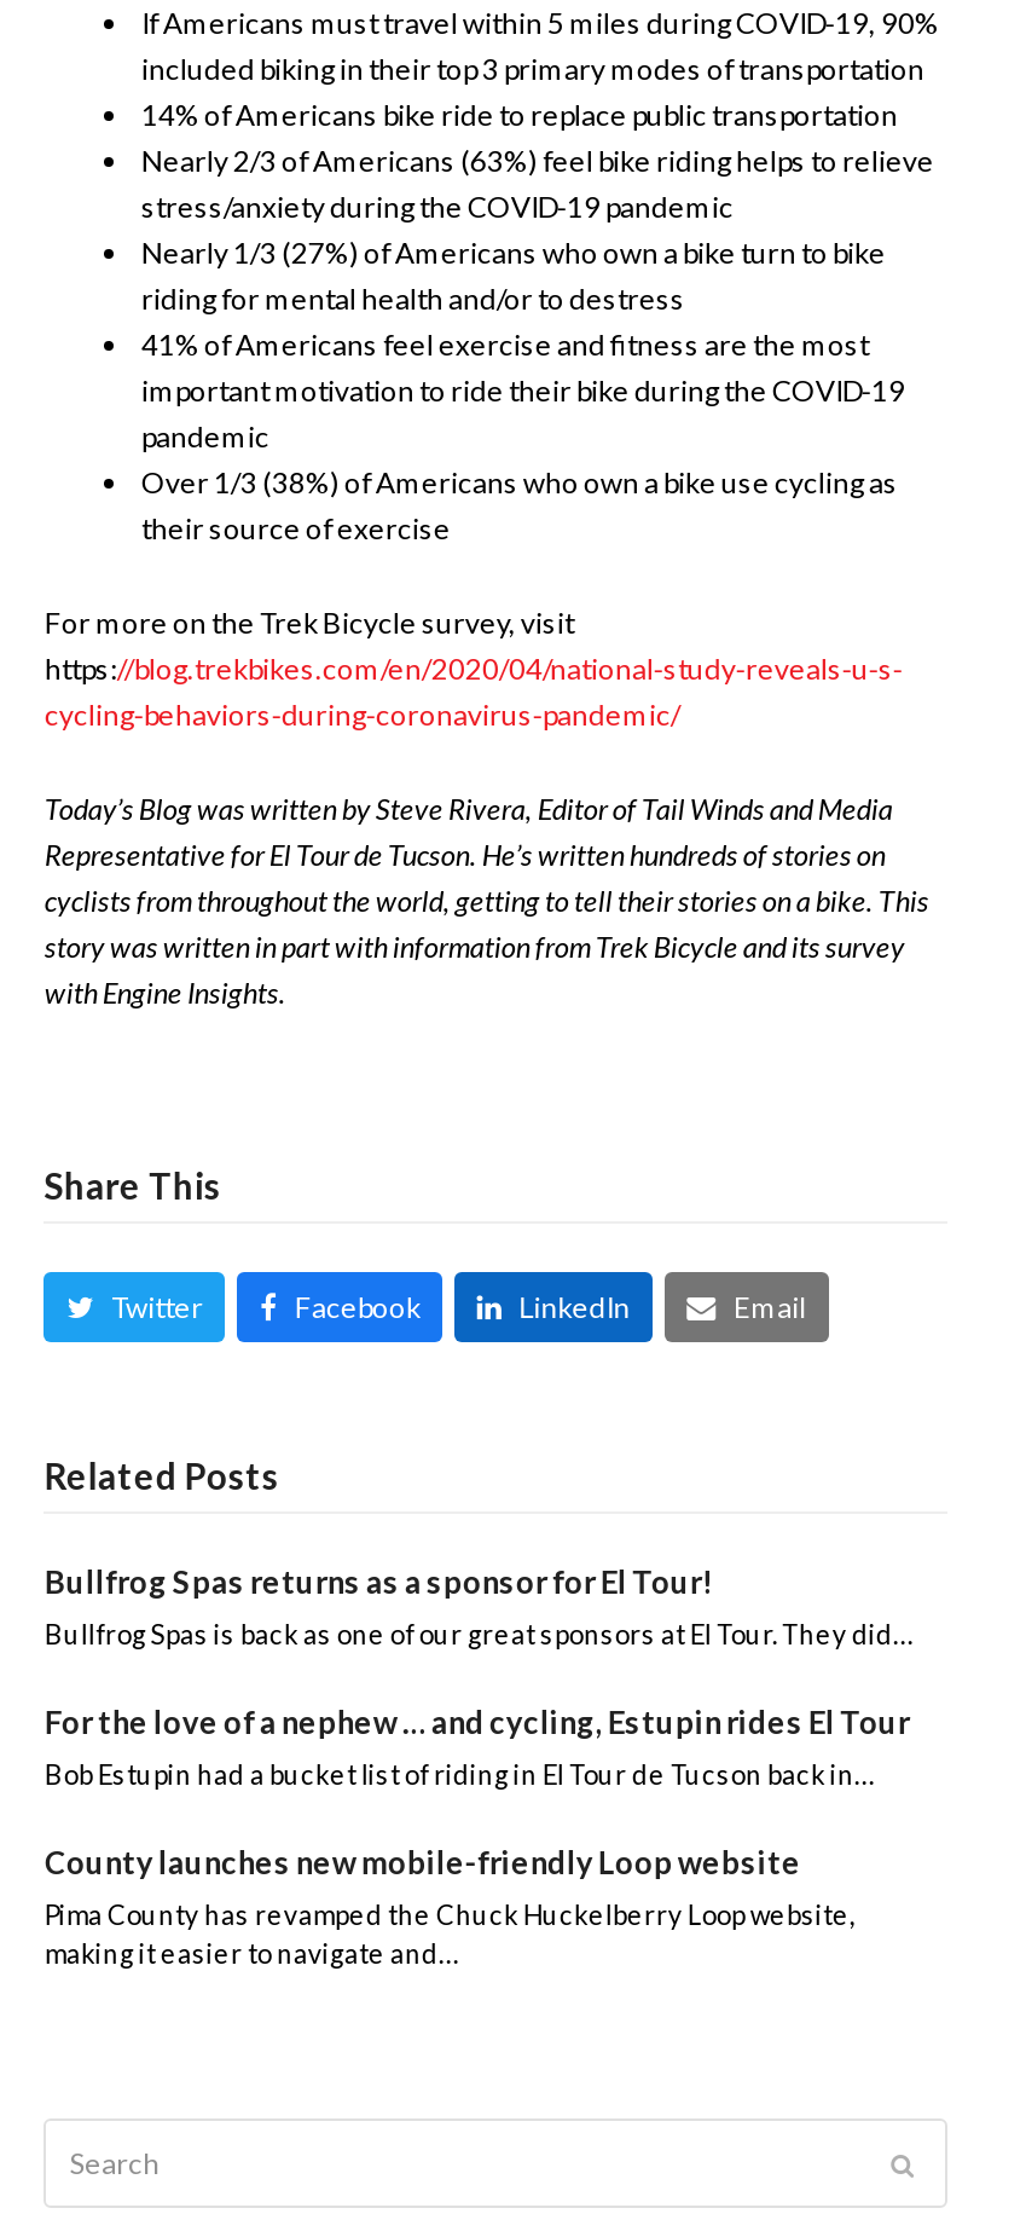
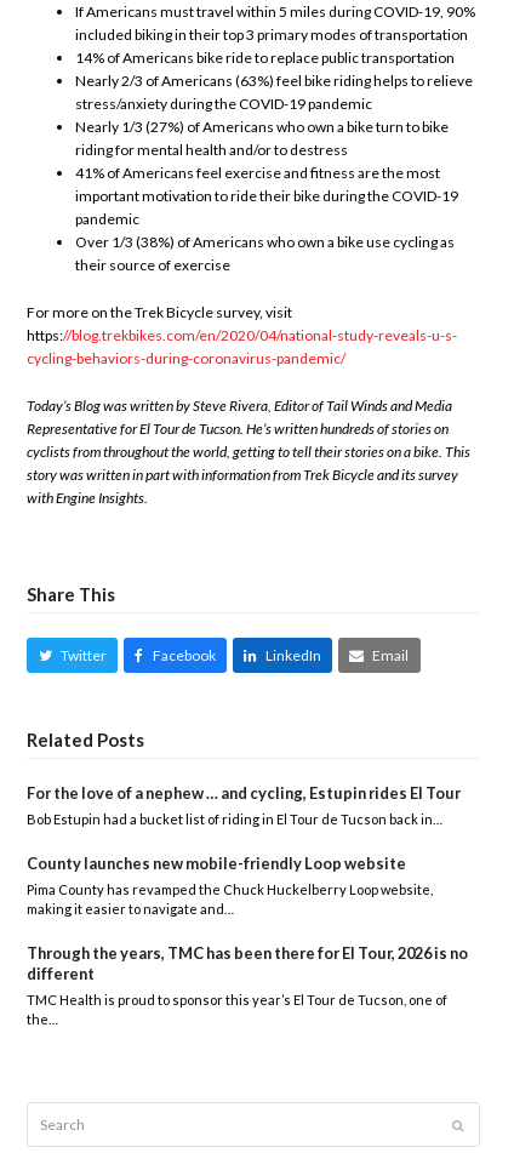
- Bullfrog Spas returns as a sponsor for El Tour!
- Bullfrog Spas is back as one of our great sponsors at El Tour. They did…

moved up: For the love of a nephew … and cycling, Estupin rides El Tour | Bob Estupin had a bucket list of riding in El Tour de Tucson back in… | County launches new mobile-friendly Loop website | Pima County has revamped the Chuck Huckelberry Loop website, | making it easier to navigate and…

+ Through the years, TMC has been there for El Tour, 2026 is no
+ different
+ TMC Health is proud to sponsor this year’s El Tour de Tucson, one of
+ the…
